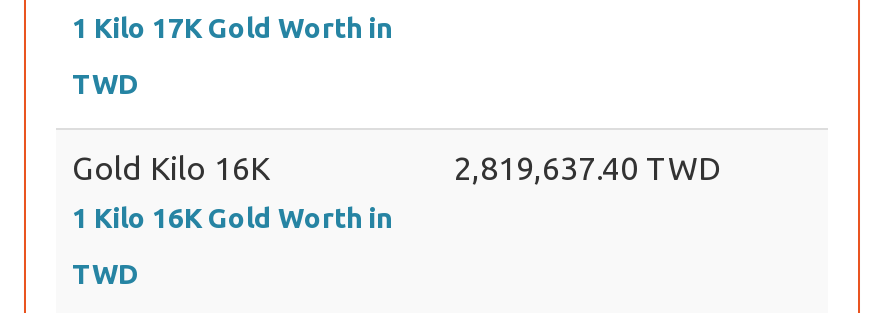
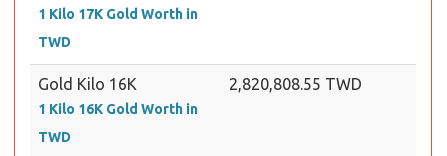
- 2,819,637.40 TWD
+ 2,820,808.55 TWD
